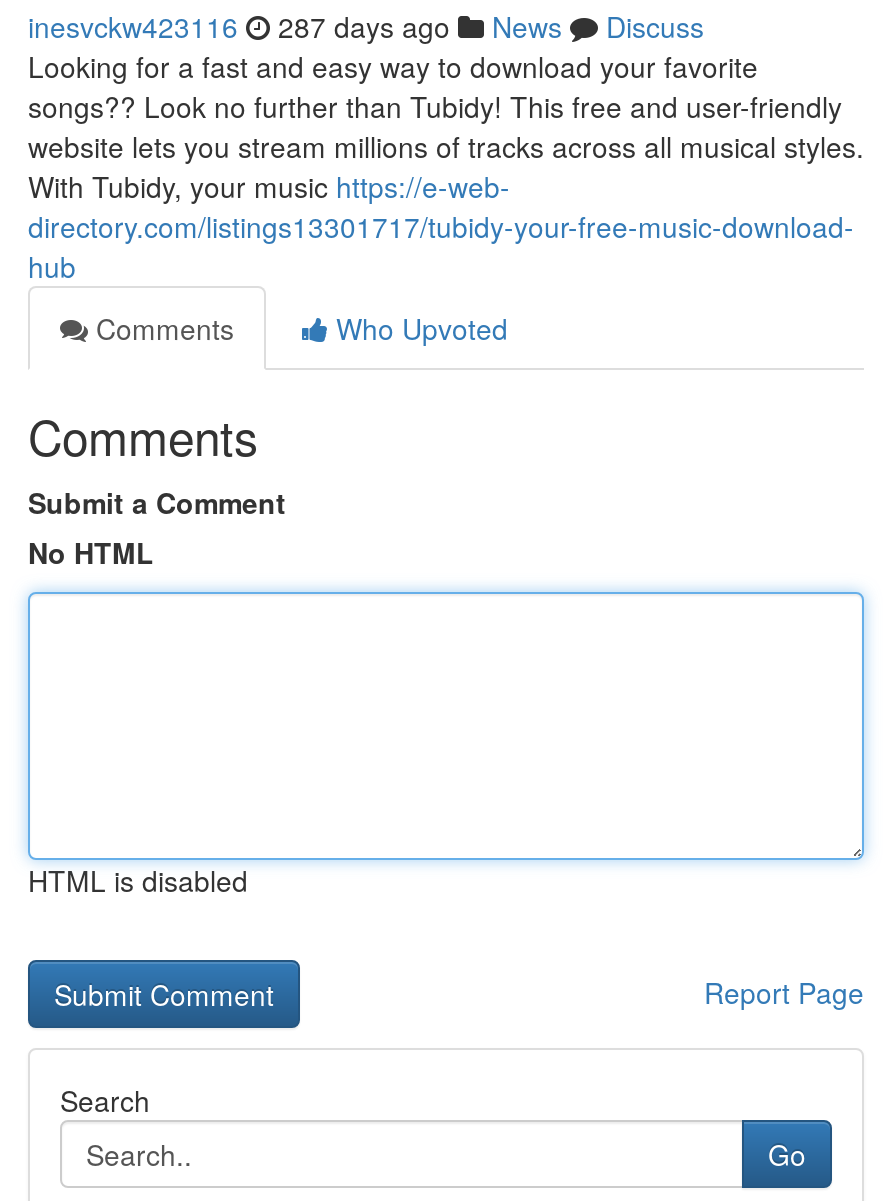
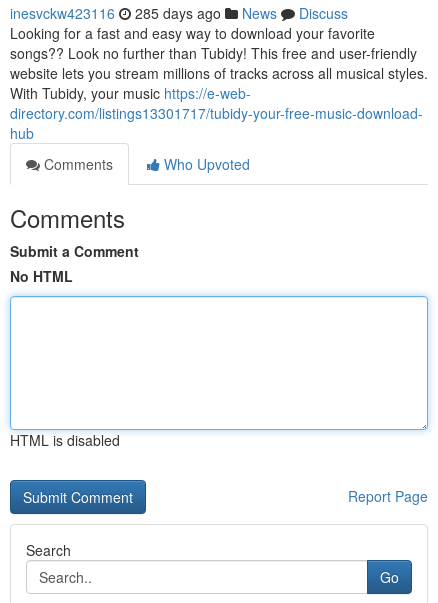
- inesvckw423116 287 days ago News Discuss
+ inesvckw423116 285 days ago News Discuss
